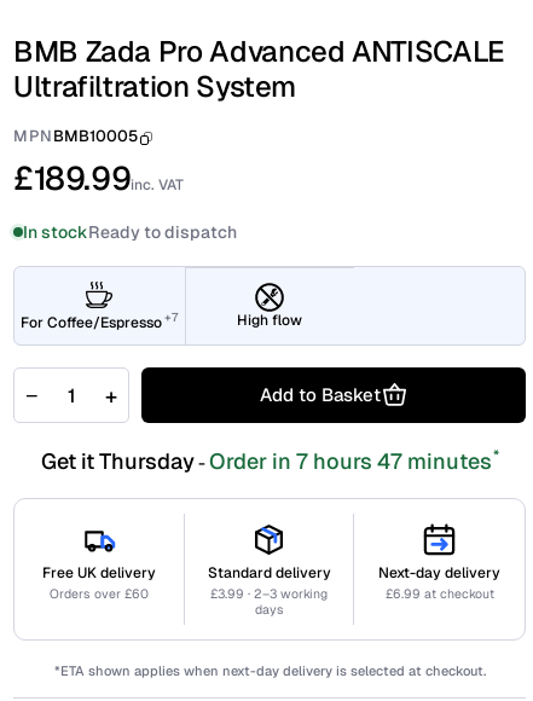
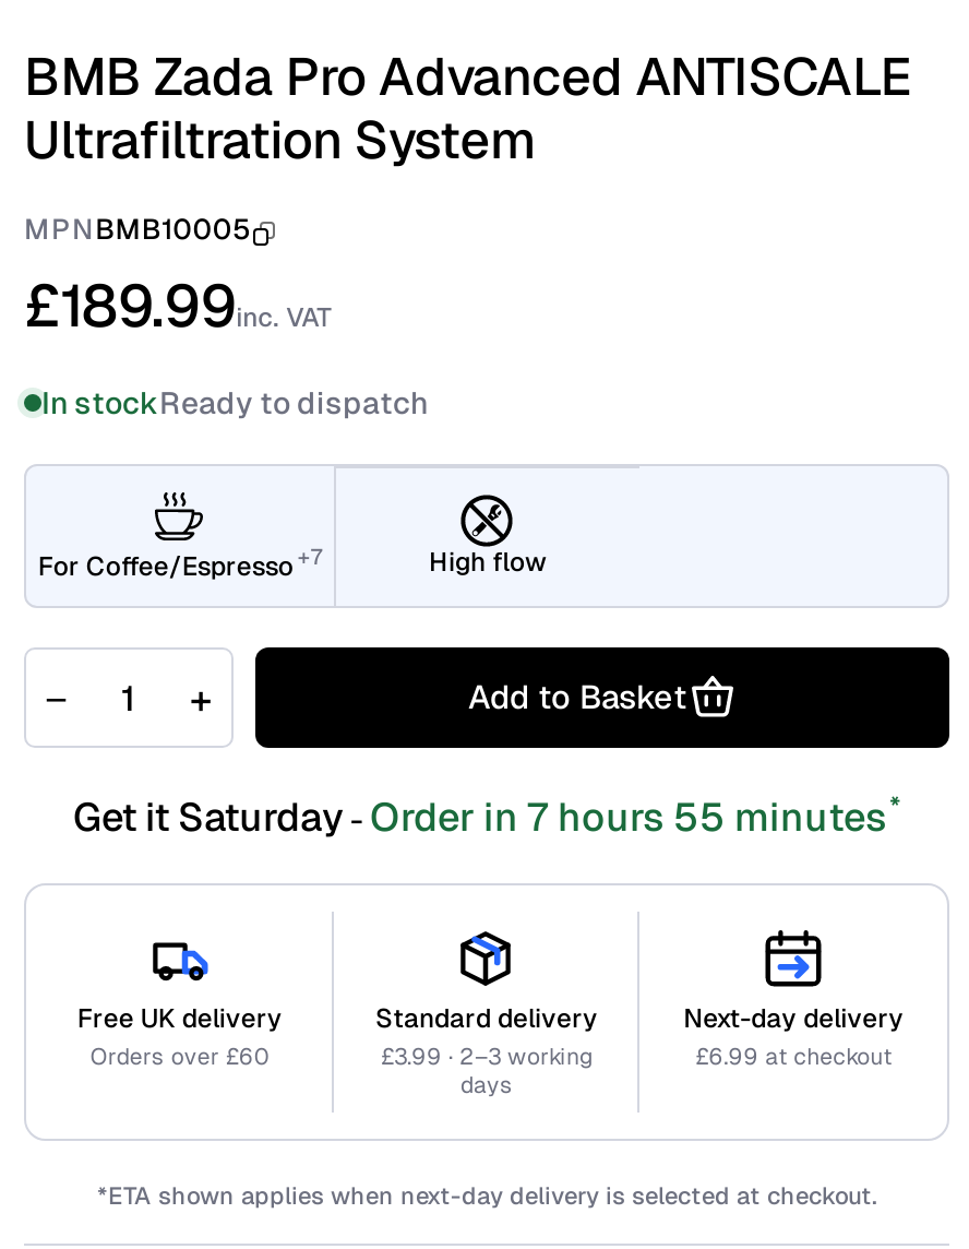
- Get it Thursday- Order in 7 hours 47 minutes*
+ Get it Saturday- Order in 7 hours 55 minutes*
